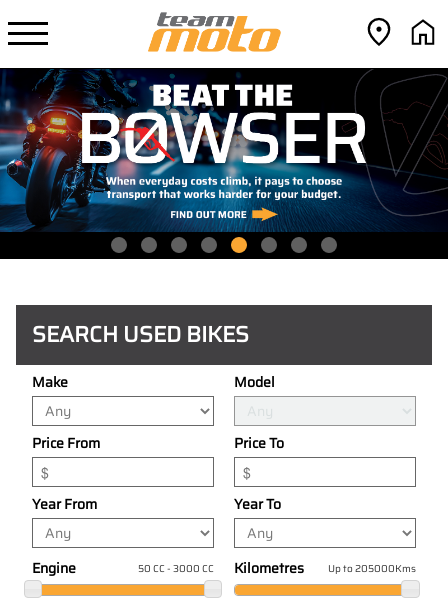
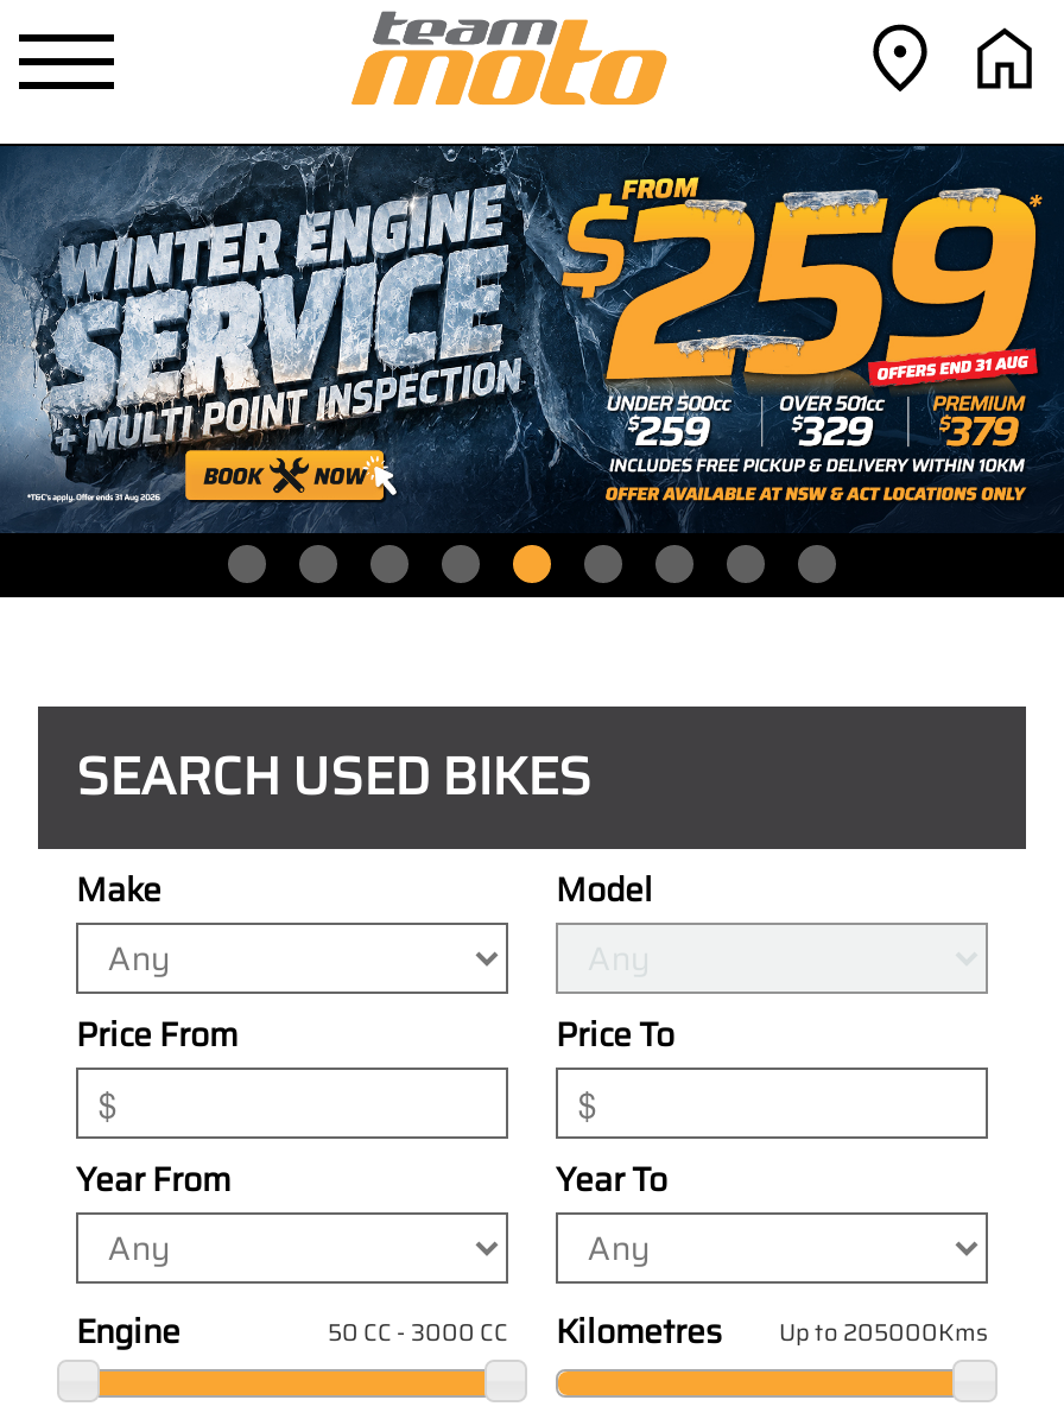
- [image]
+ [image]
